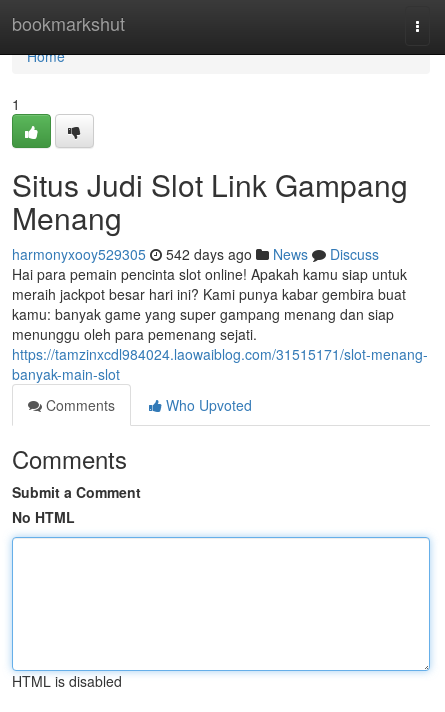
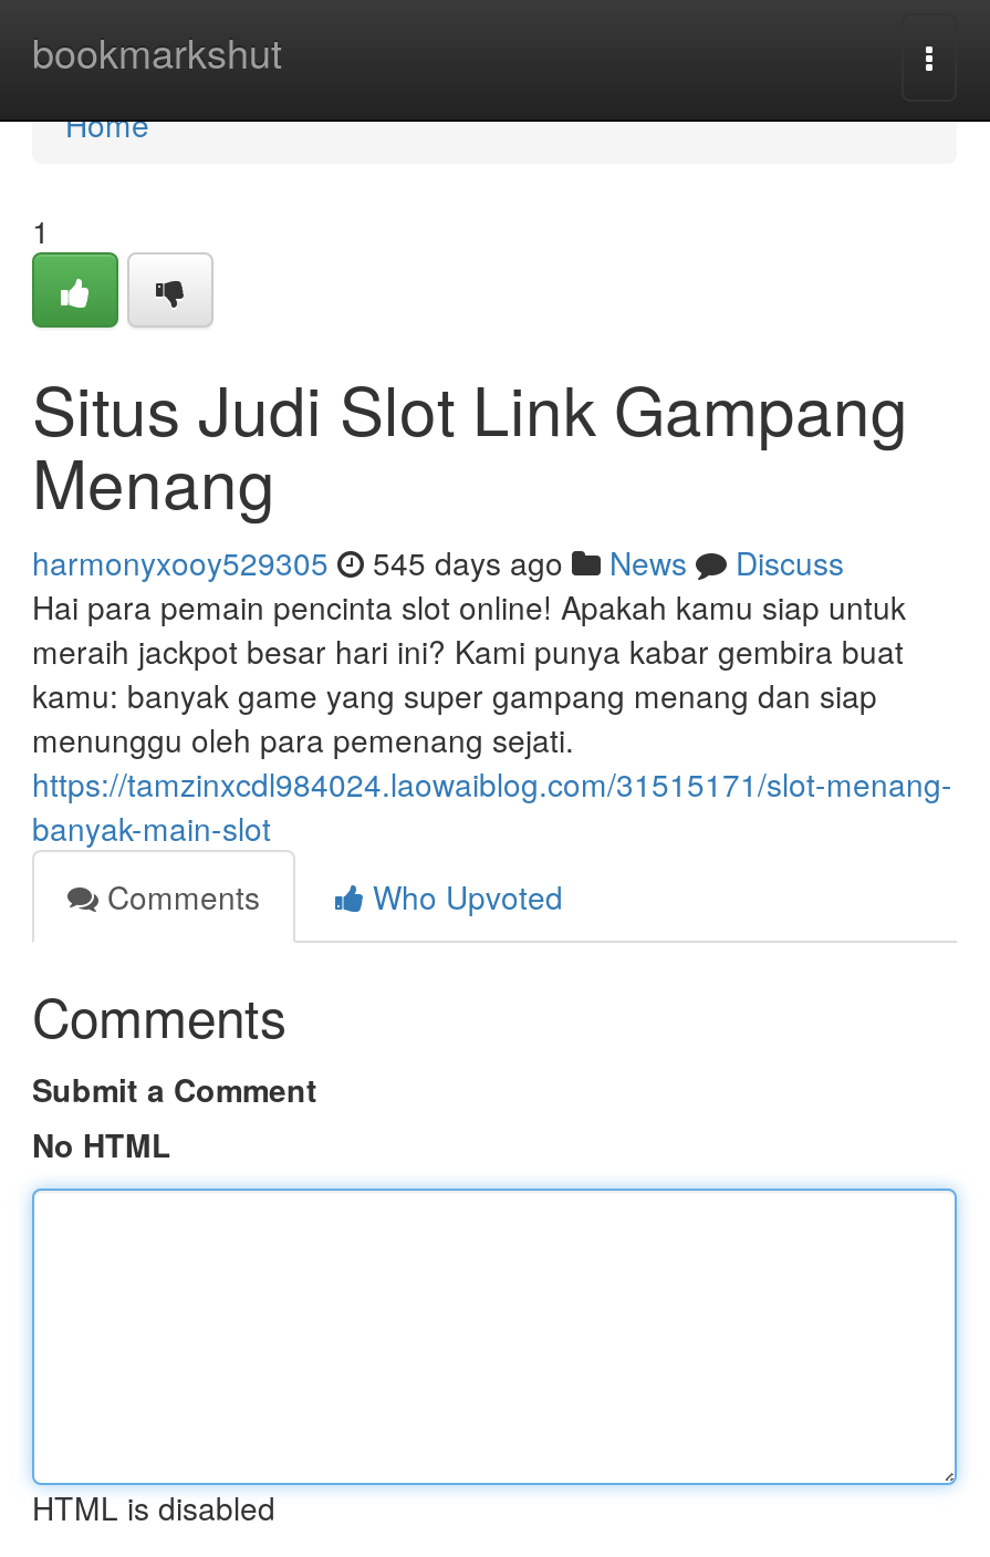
- harmonyxooy529305 542 days ago News Discuss
+ harmonyxooy529305 545 days ago News Discuss
